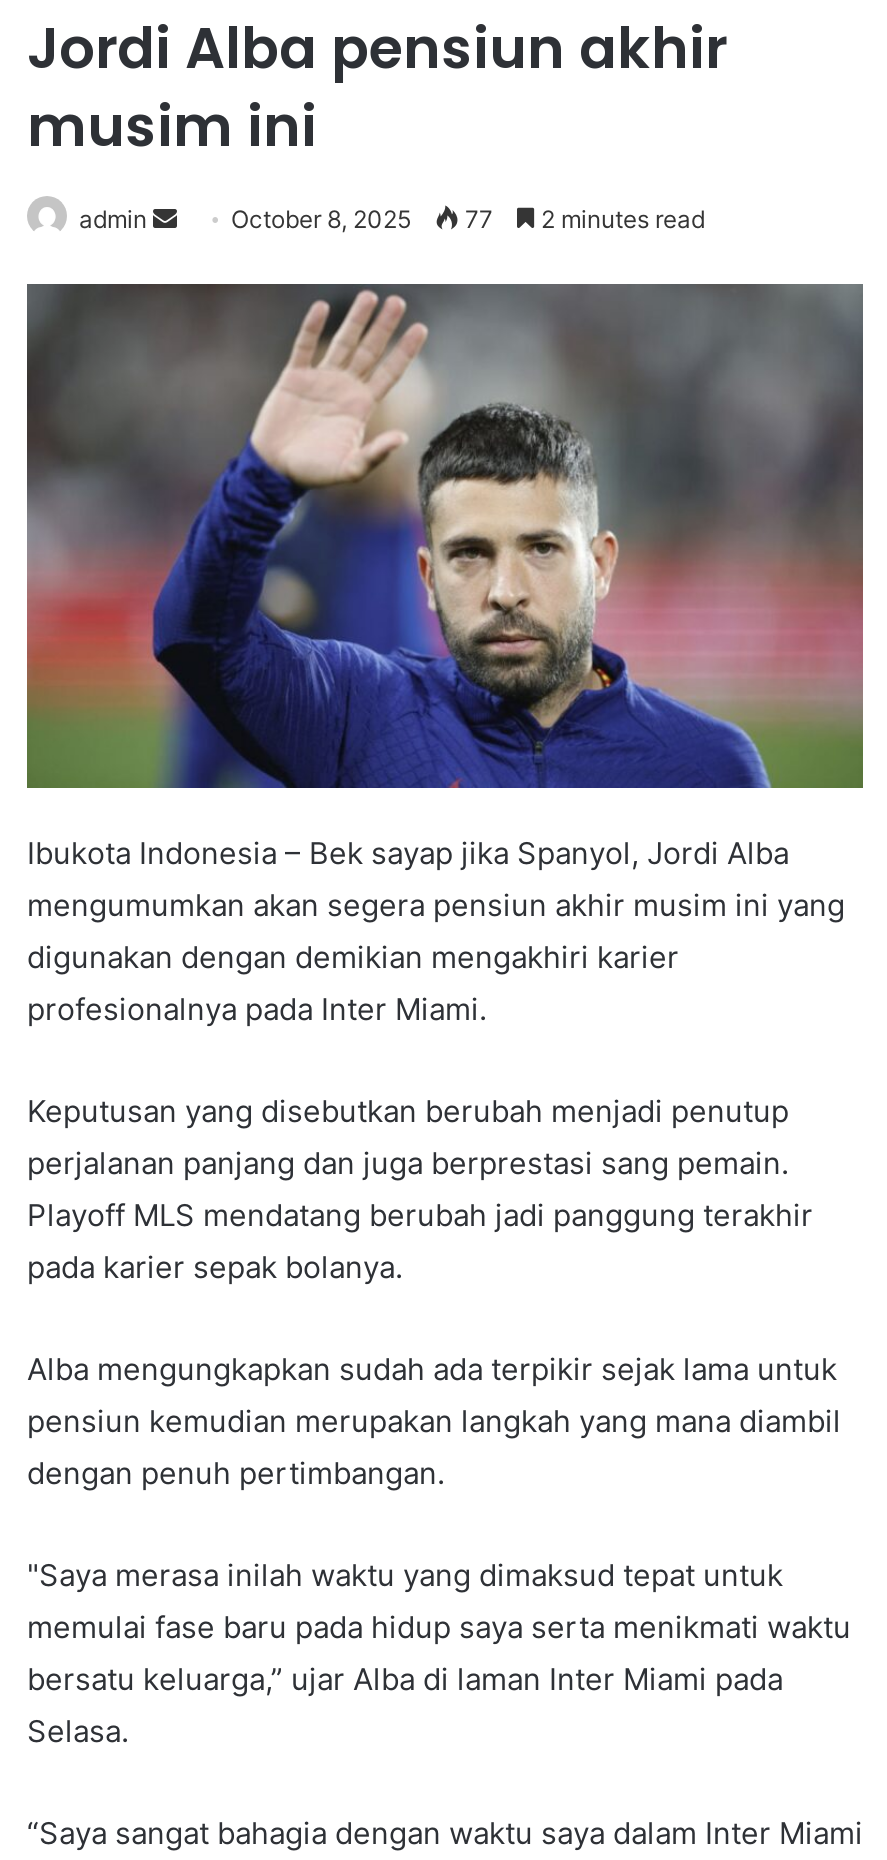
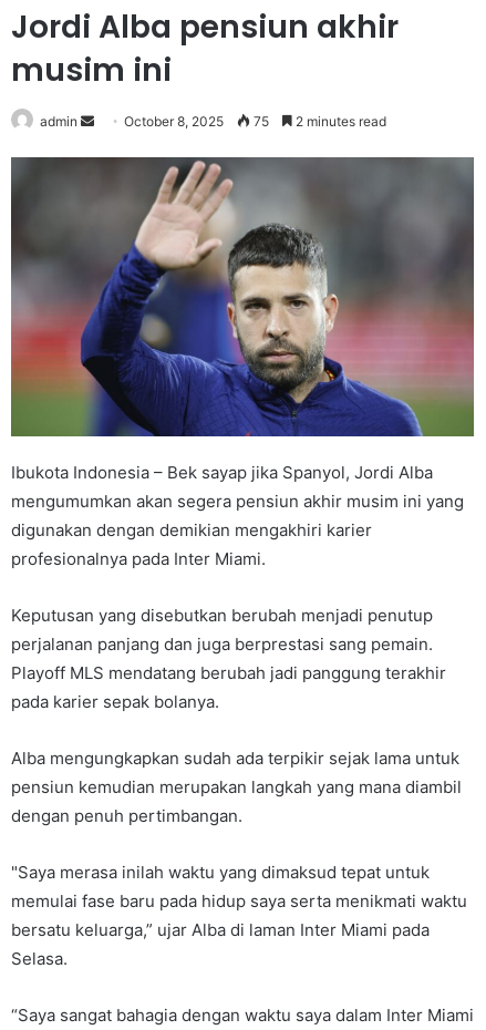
- 77
+ 75
